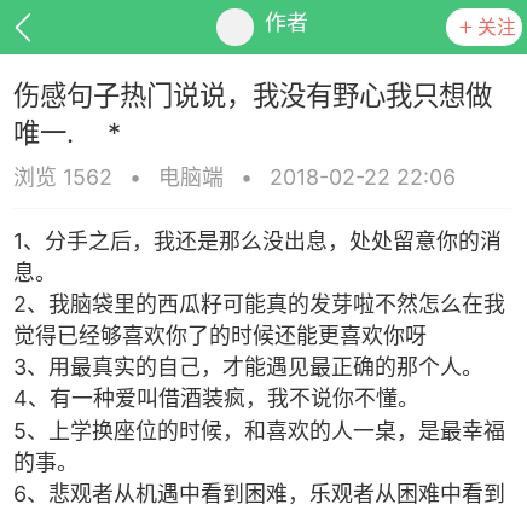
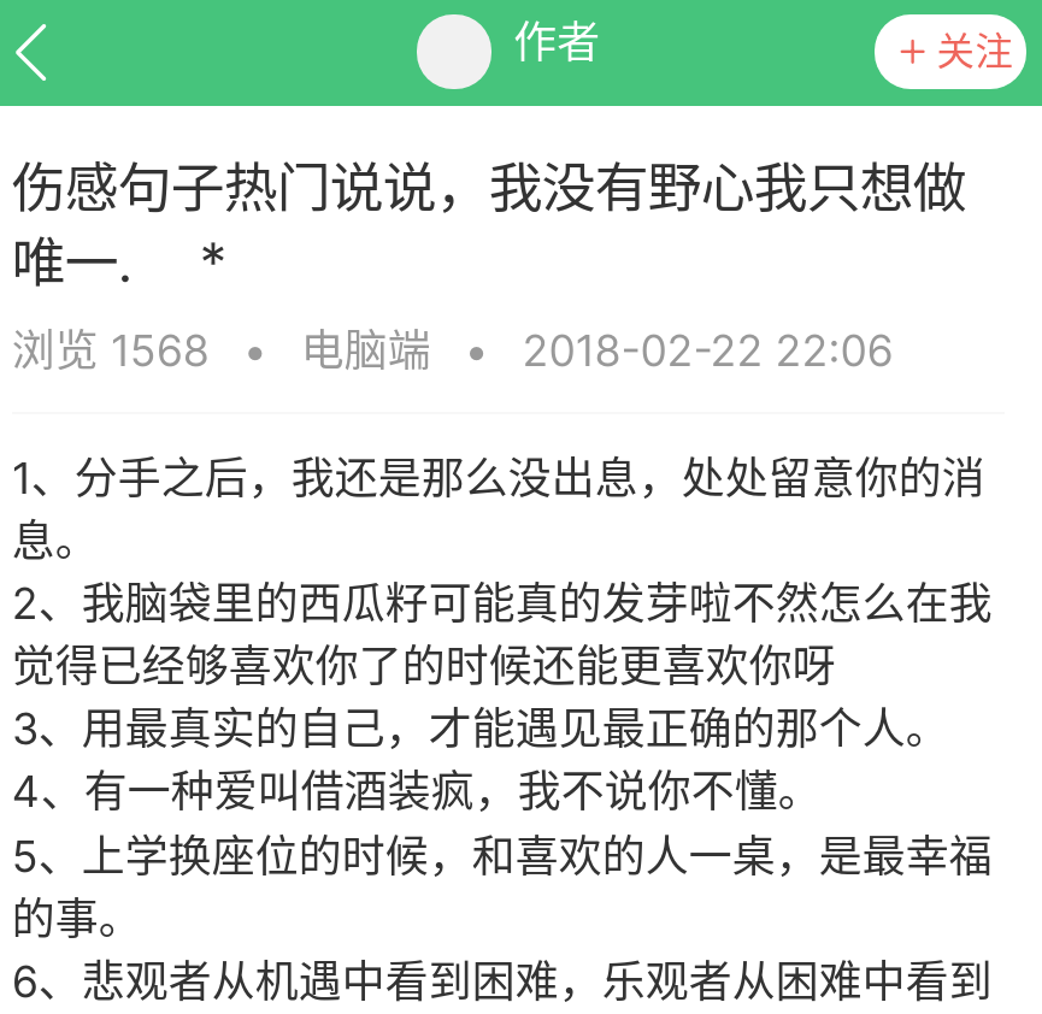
- 浏览 1562
+ 浏览 1568
